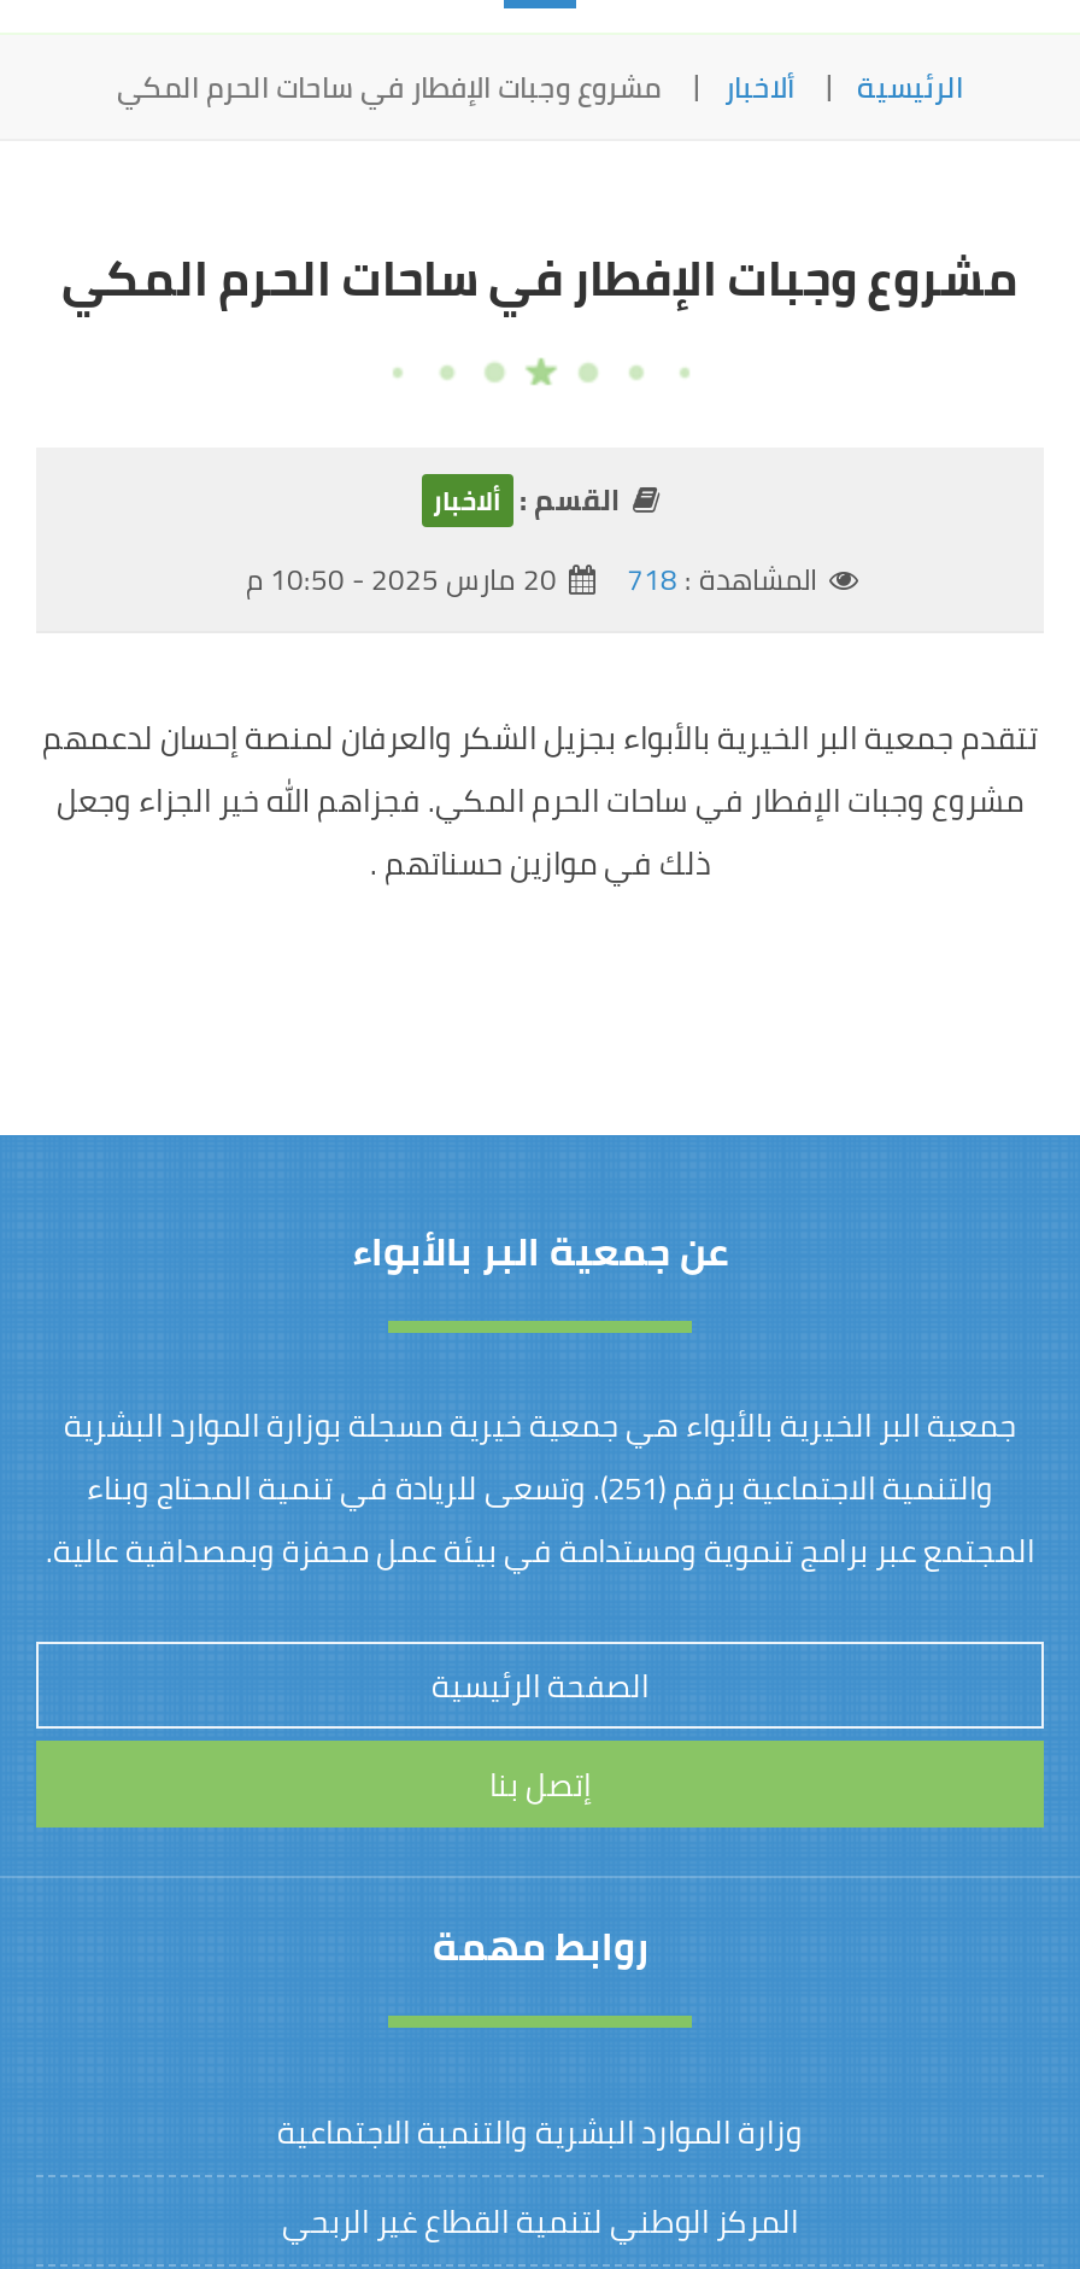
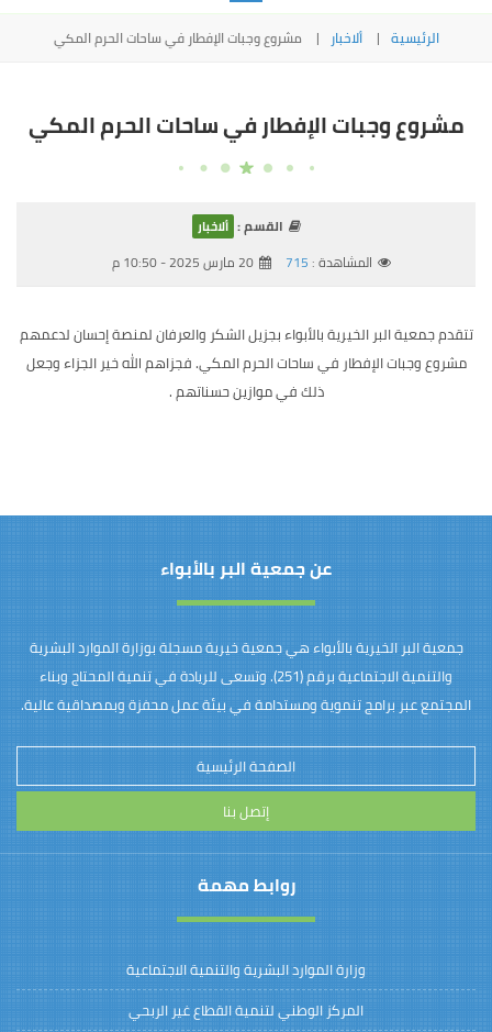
- المشاهدة : 718
+ المشاهدة : 715
